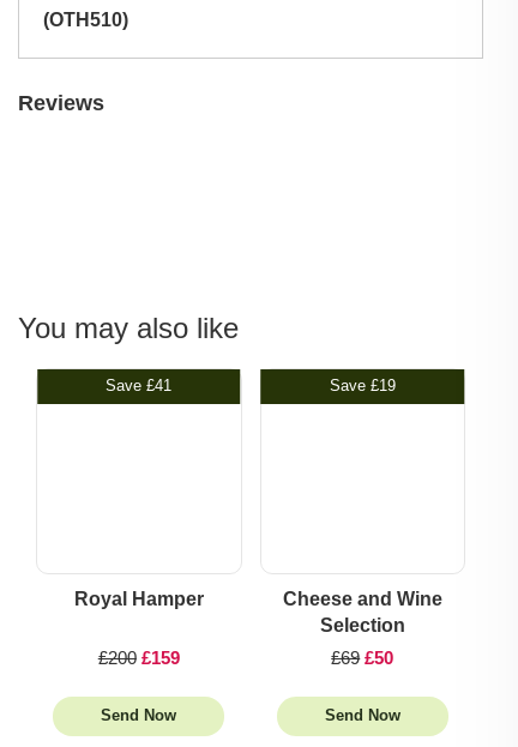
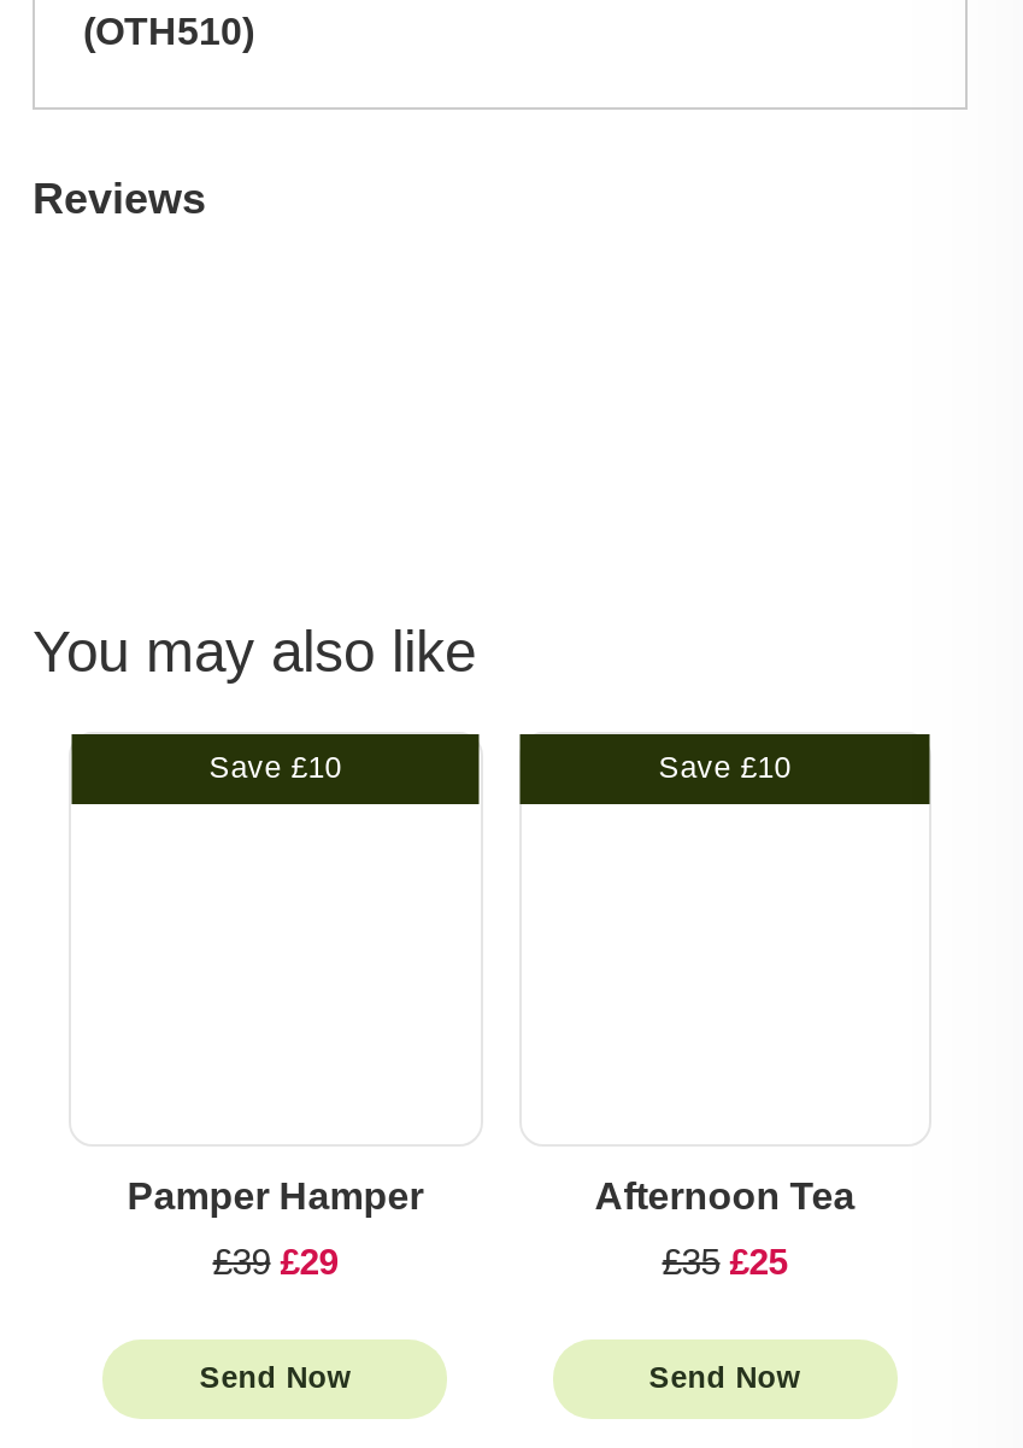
- Save £41
+ Save £10

- Save £19
+ Save £10

- Royal Hamper
+ Pamper Hamper

- Cheese and Wine
- Selection
+ Afternoon Tea

- £200 £159
+ £39 £29

- £69 £50
+ £35 £25
